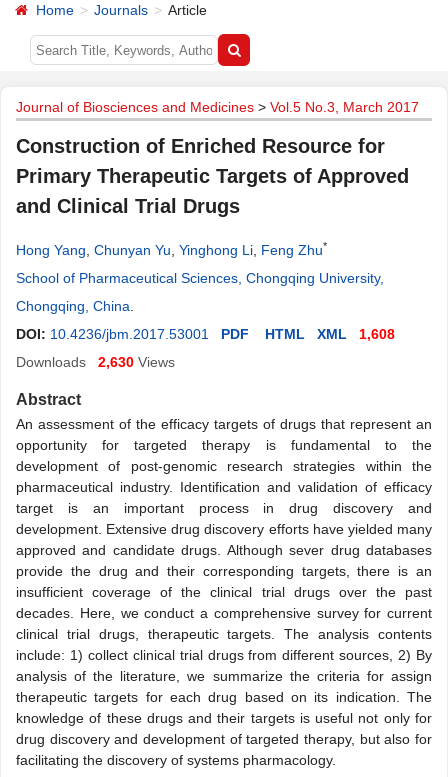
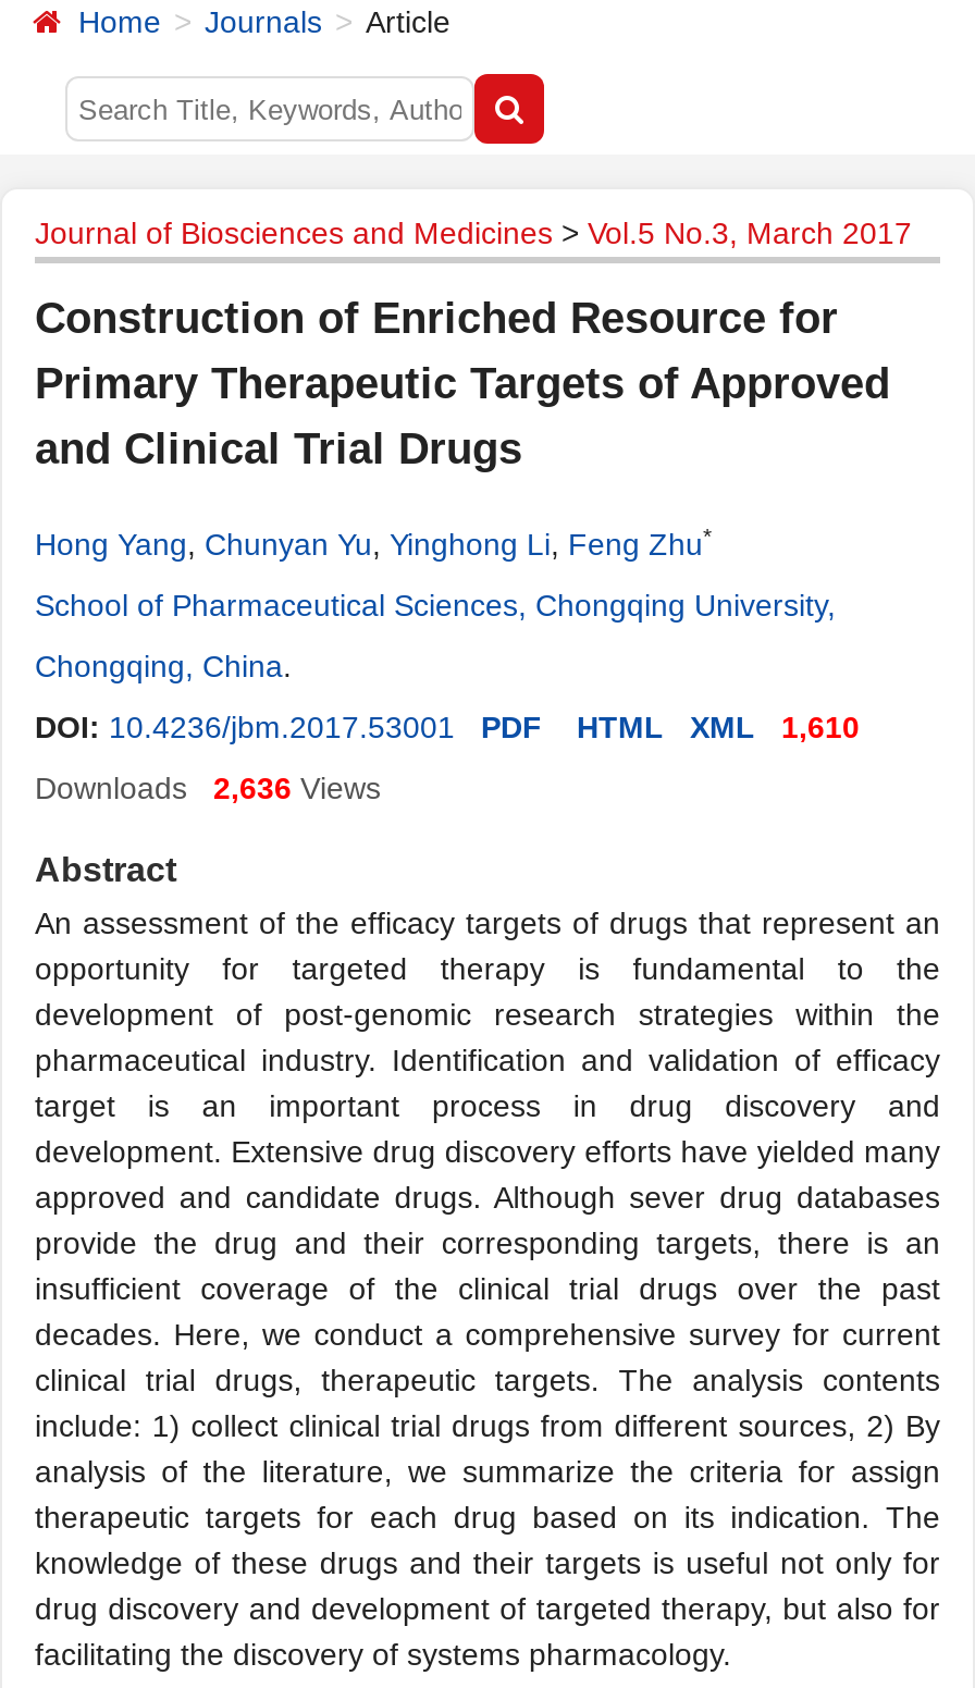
- DOI: 10.4236/jbm.2017.53001 PDF HTML XML 1,608
+ DOI: 10.4236/jbm.2017.53001 PDF HTML XML 1,610

- Downloads 2,630 Views
+ Downloads 2,636 Views
